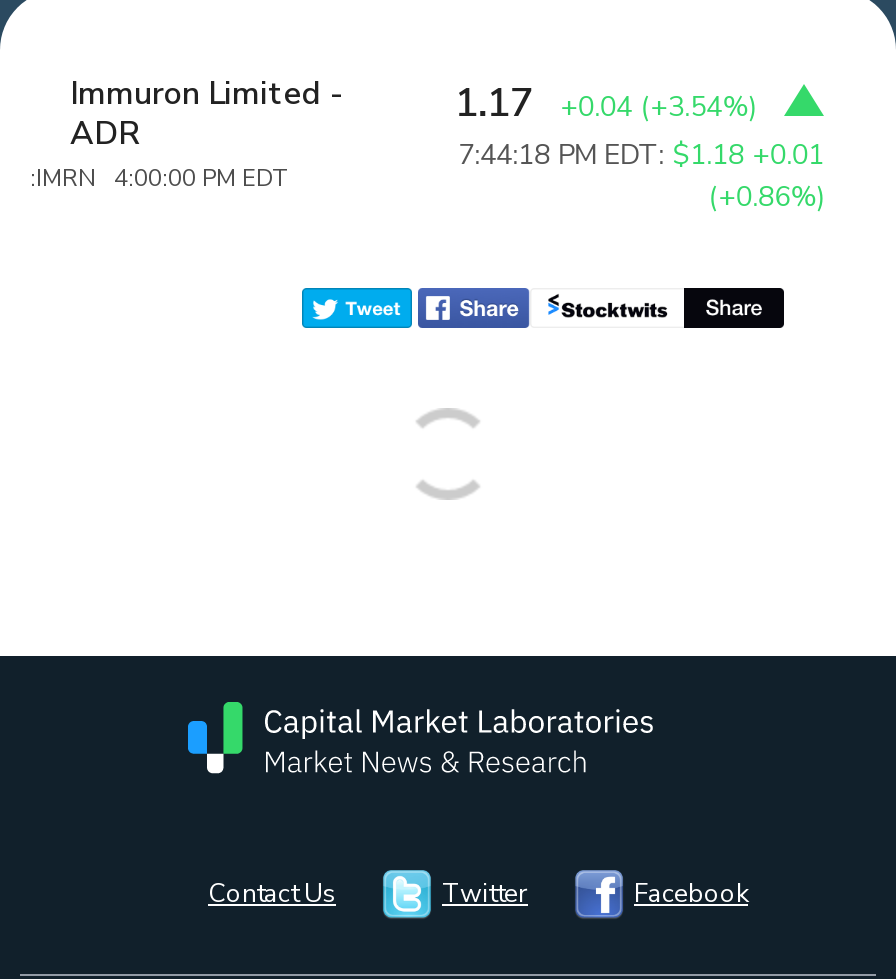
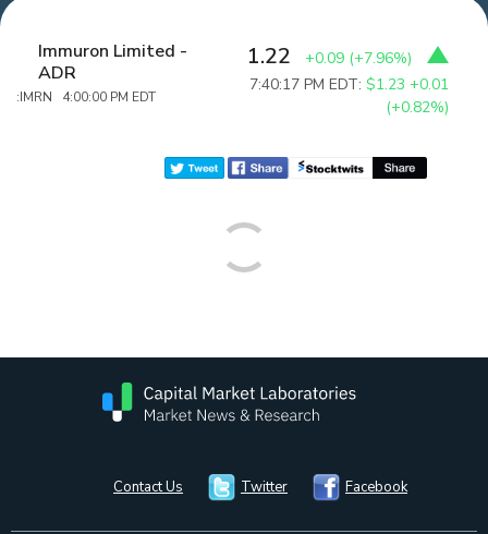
- 1.17
+ 1.22

- +0.04 (+3.54%)
+ +0.09 (+7.96%)

- 7:44:18 PM EDT: $1.18 +0.01
+ 7:40:17 PM EDT: $1.23 +0.01

- (+0.86%)
+ (+0.82%)
